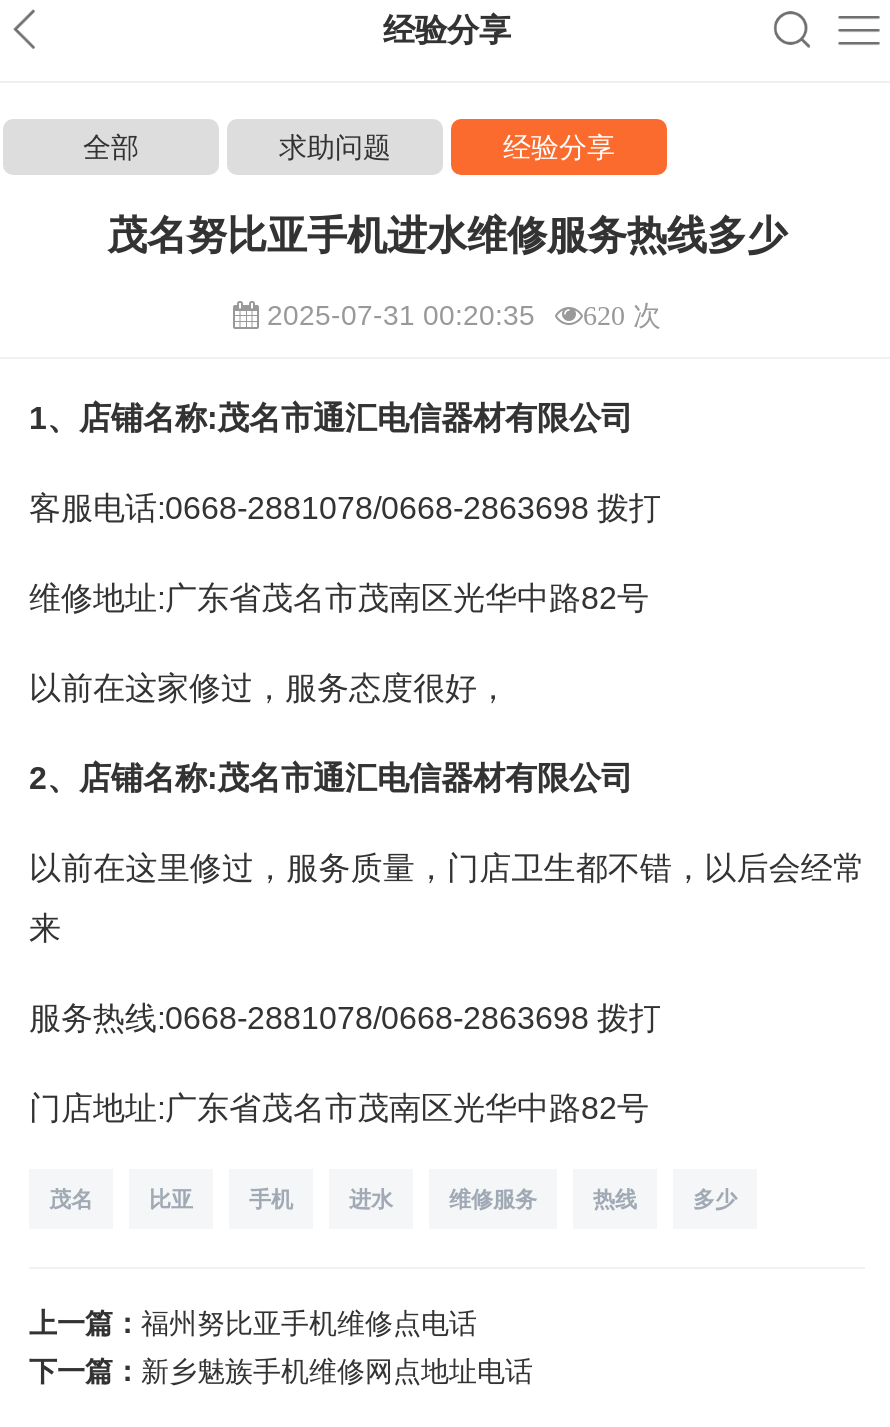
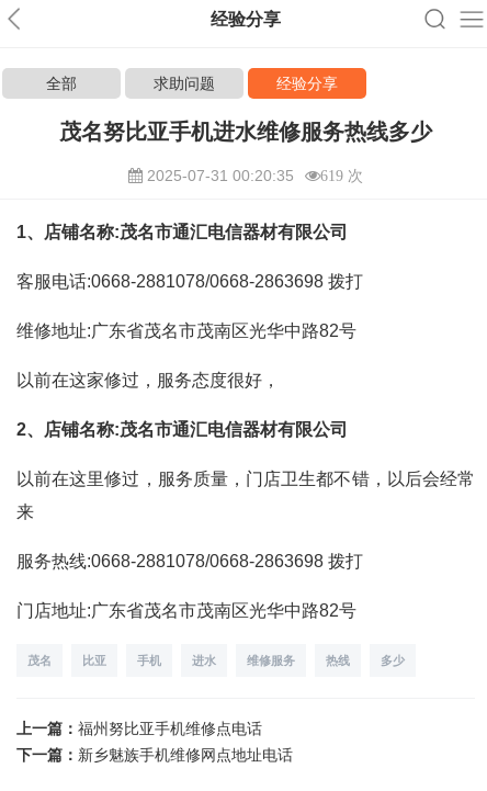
- 2025-07-31 00:20:35 620 次
+ 2025-07-31 00:20:35 619 次
